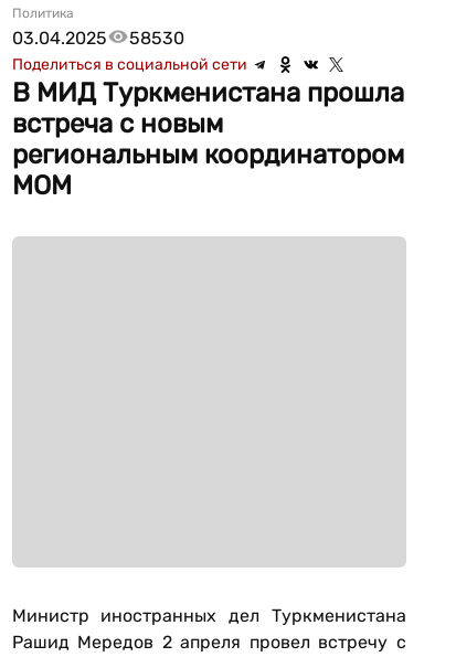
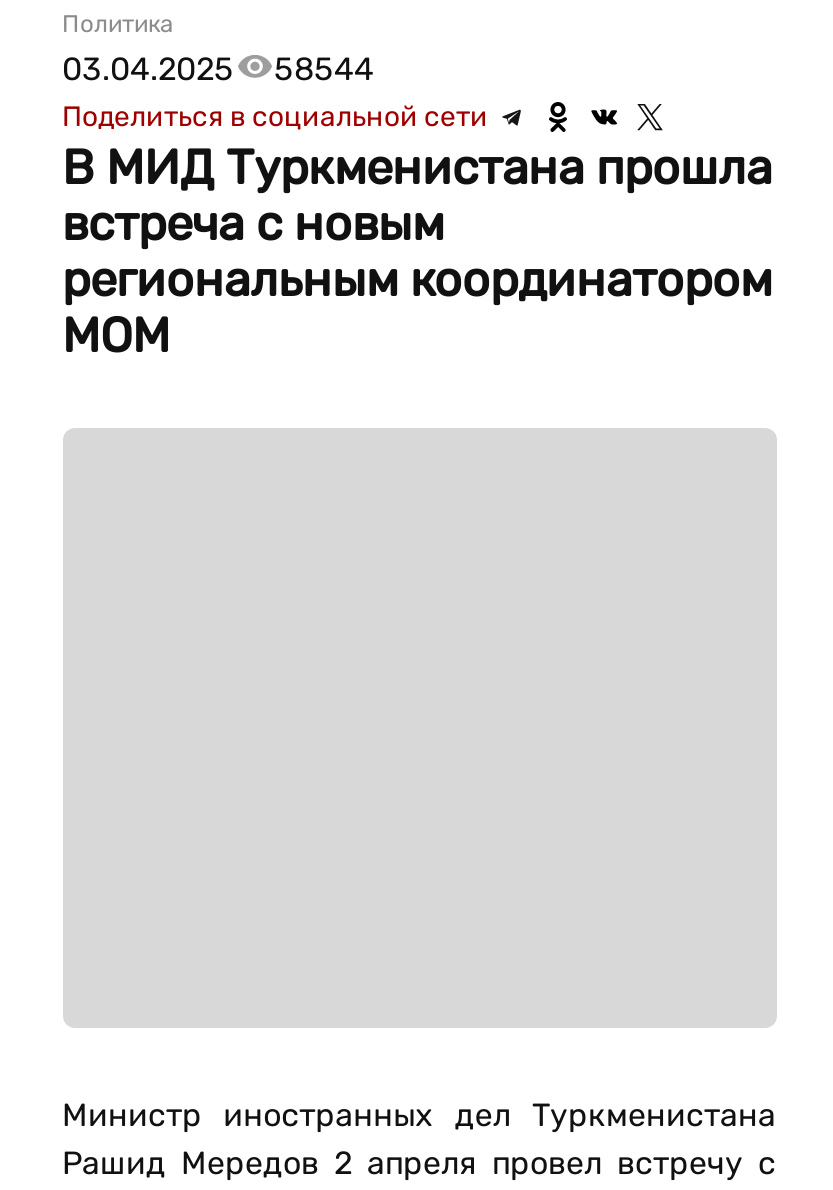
- 03.04.2025 58530
+ 03.04.2025 58544
